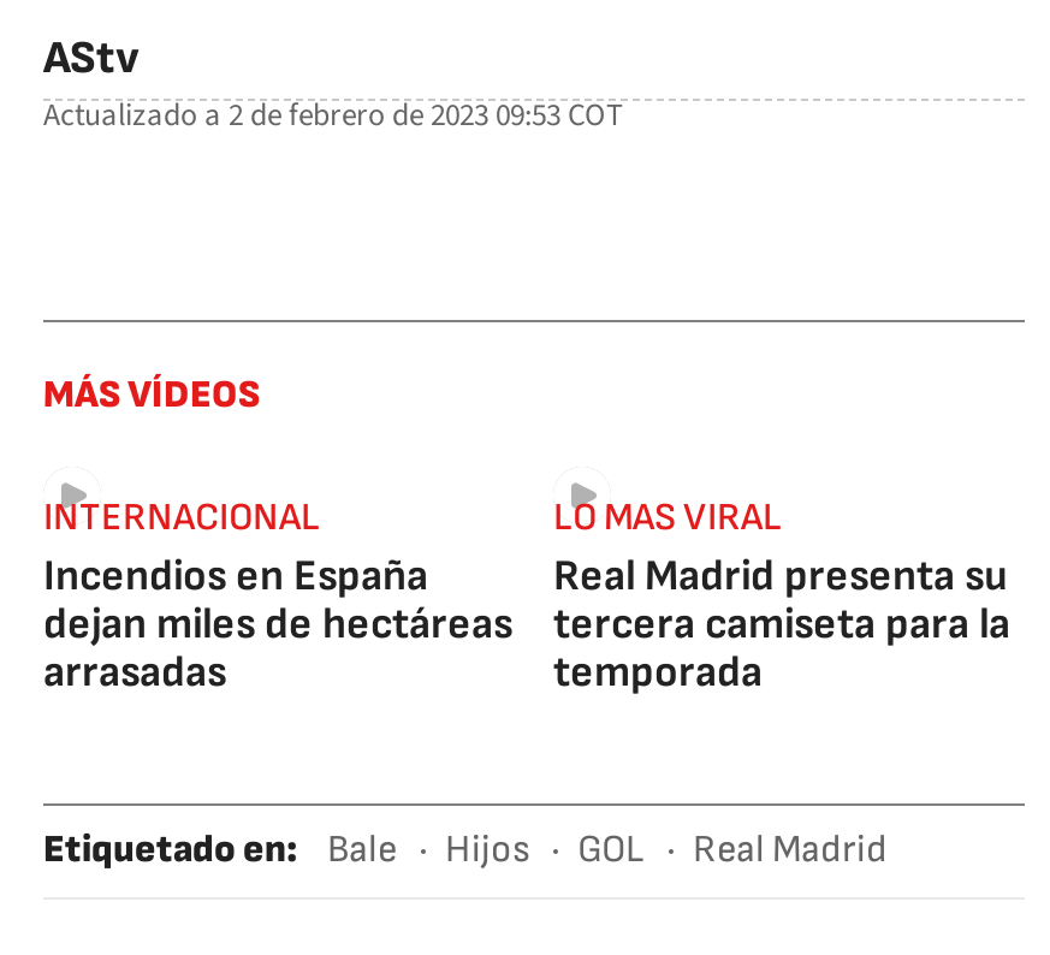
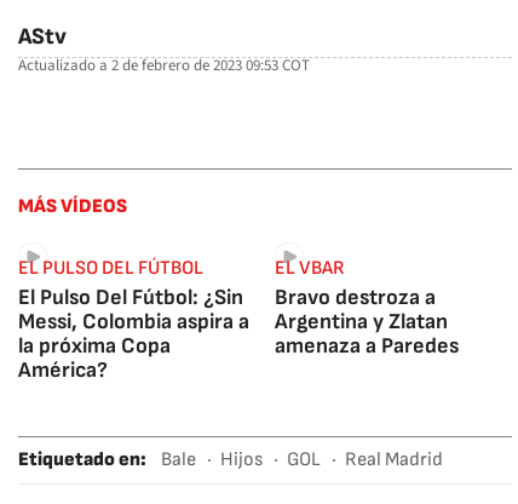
- INTERNACIONAL
- Incendios en España
- dejan miles de hectáreas
- arrasadas
+ EL PULSO DEL FÚTBOL
+ El Pulso Del Fútbol: ¿Sin
+ Messi, Colombia aspira a
+ la próxima Copa
+ América?

- LO MAS VIRAL
- Real Madrid presenta su
- tercera camiseta para la
- temporada
+ EL VBAR
+ Bravo destroza a
+ Argentina y Zlatan
+ amenaza a Paredes
